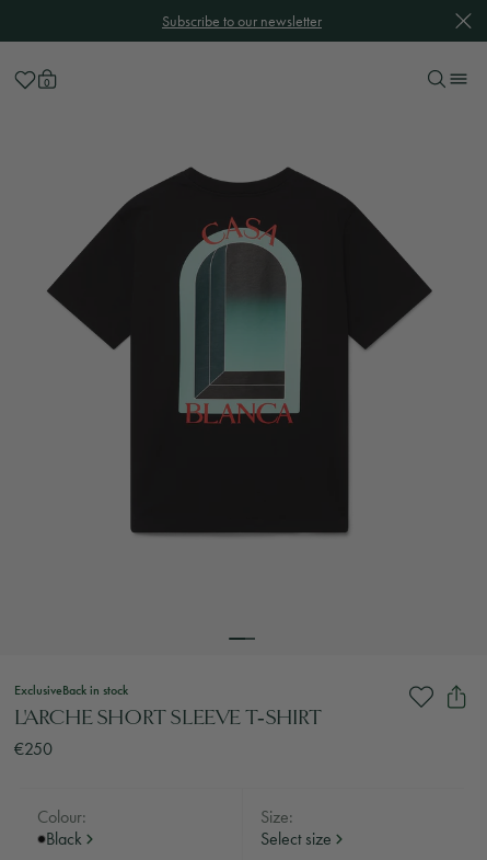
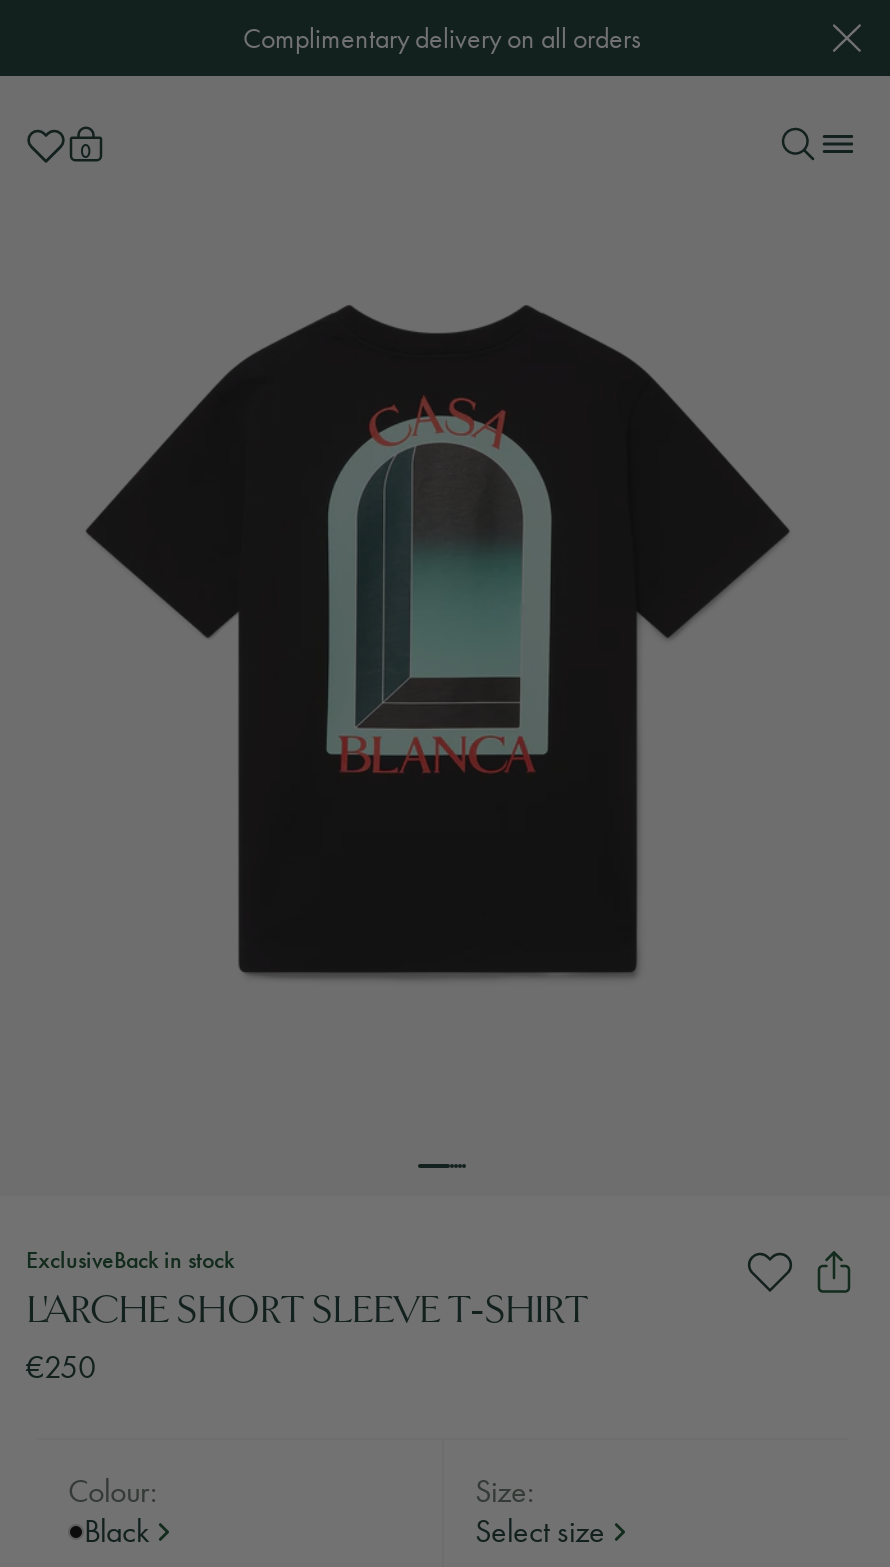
- Subscribe to our newsletter
+ Complimentary delivery on all orders
